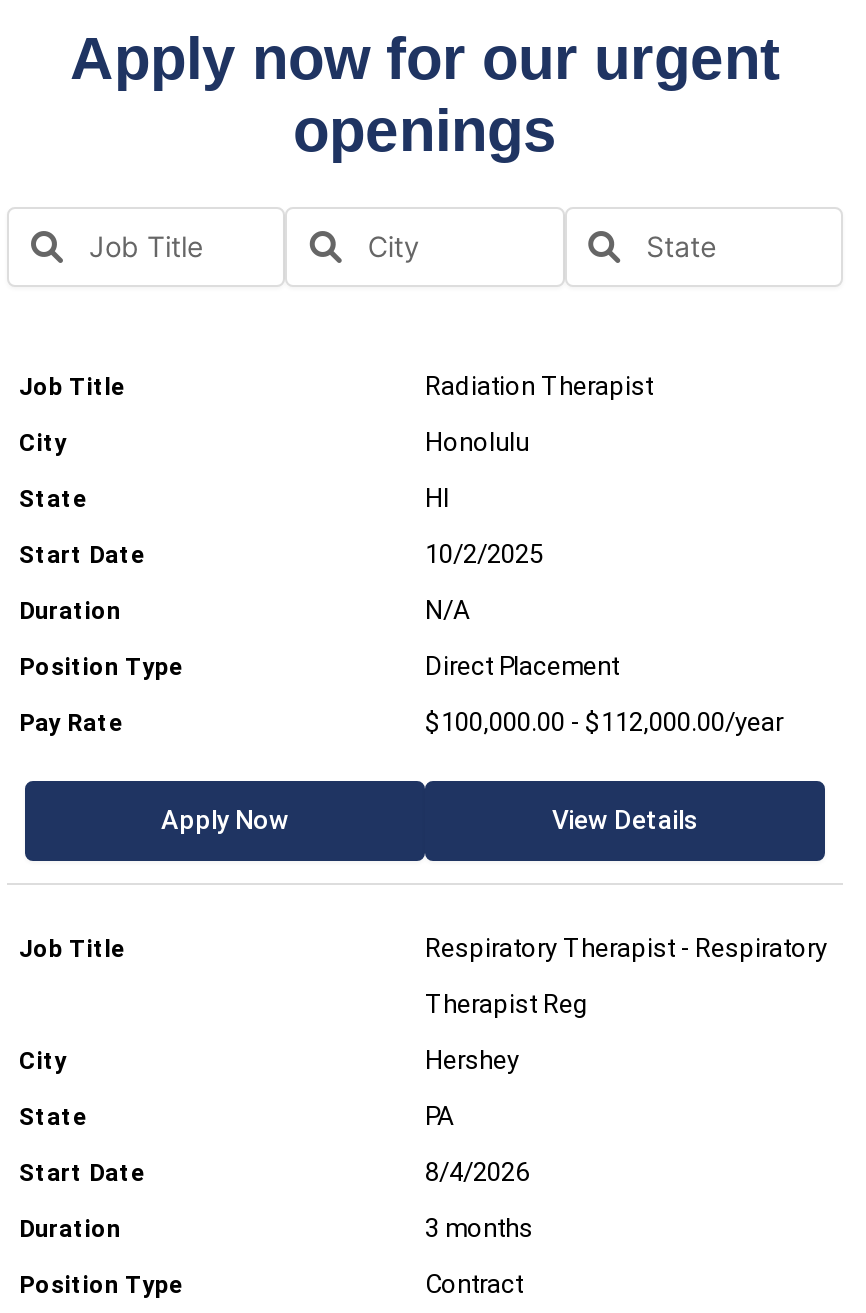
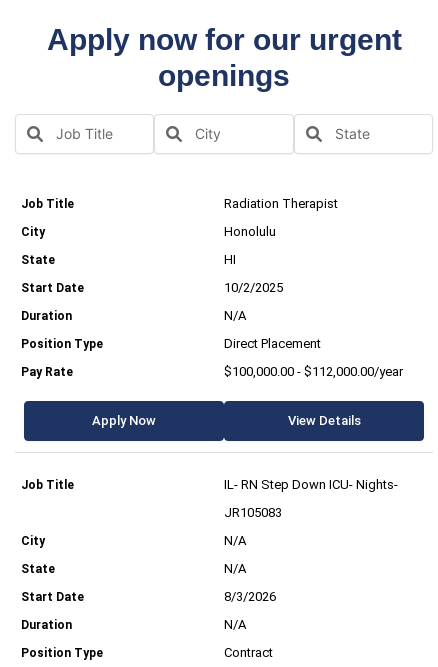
- Respiratory Therapist - Respiratory
+ IL- RN Step Down ICU- Nights-

- Therapist Reg
+ JR105083

- Hershey
+ N/A

- PA
+ N/A

- 8/4/2026
+ 8/3/2026

- 3 months
+ N/A
